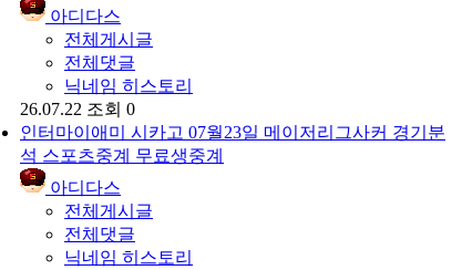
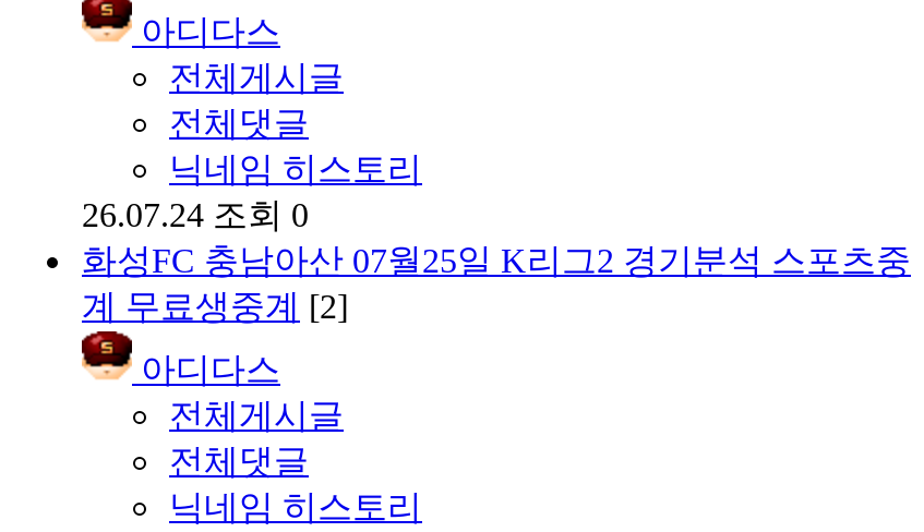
- 26.07.22 조회 0
- 인터마이애미 시카고 07월23일 메이저리그사커 경기분
- 석 스포츠중계 무료생중계
+ 26.07.24 조회 0
+ 화성FC 충남아산 07월25일 K리그2 경기분석 스포츠중
+ 계 무료생중계 [2]
